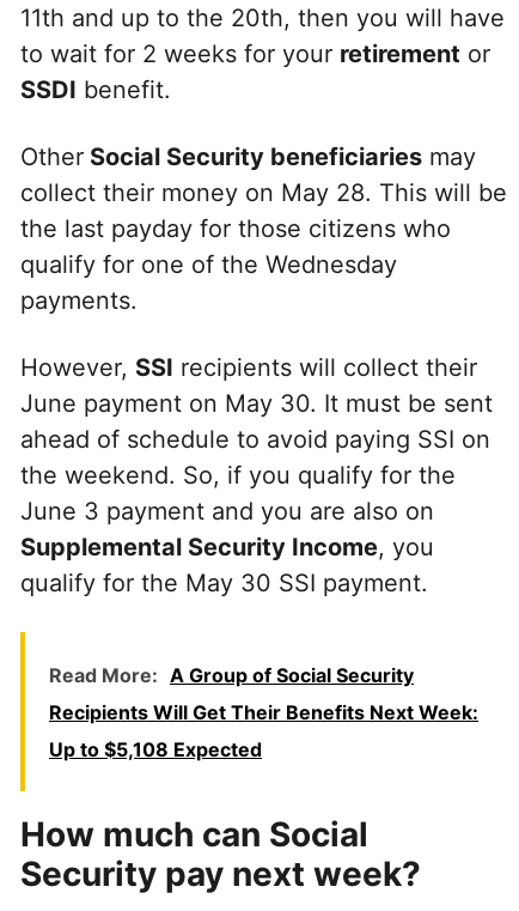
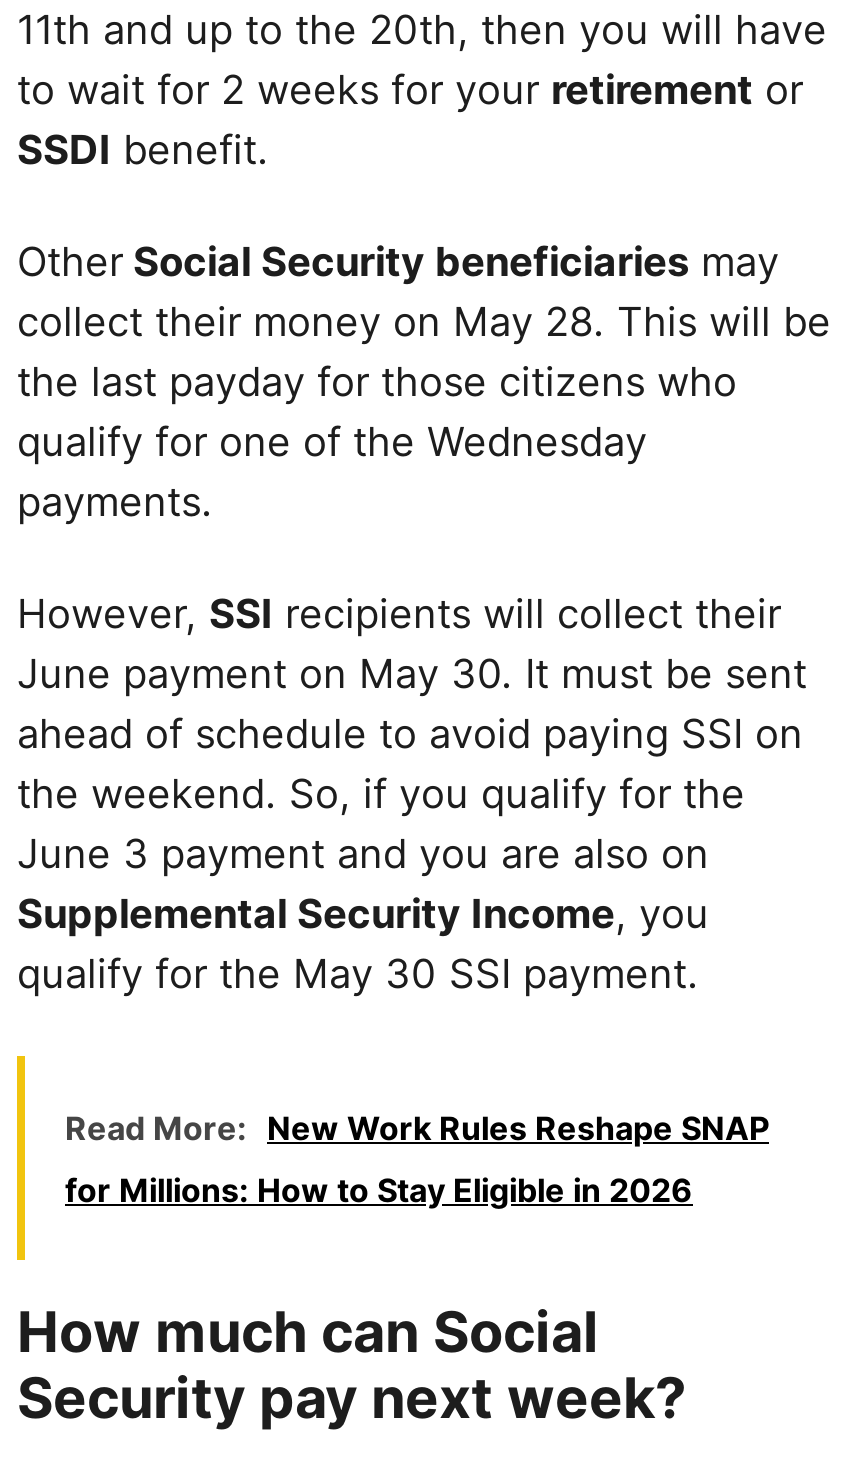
- Read More: A Group of Social Security
- Recipients Will Get Their Benefits Next Week:
- Up to $5,108 Expected
+ Read More: New Work Rules Reshape SNAP
+ for Millions: How to Stay Eligible in 2026
